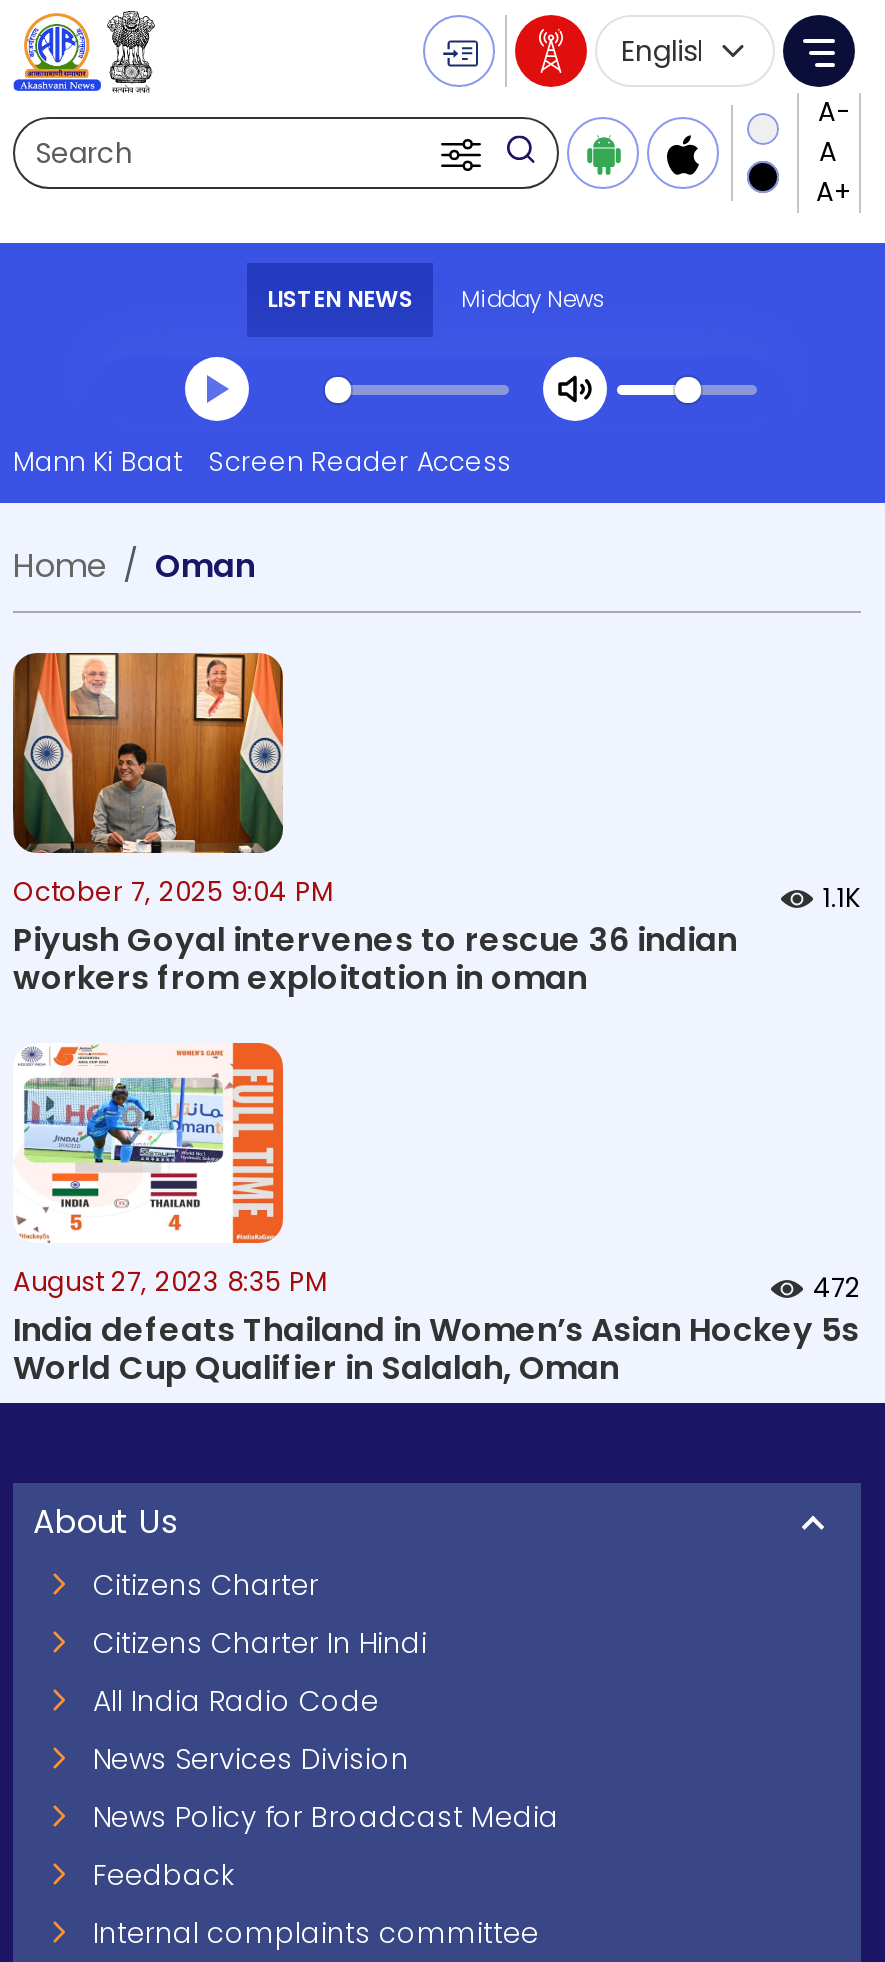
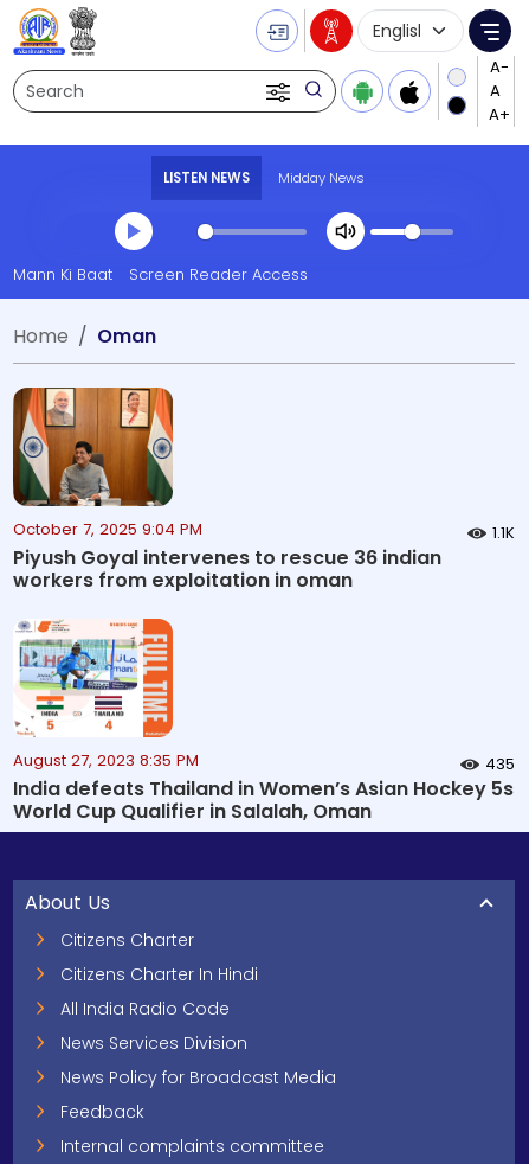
- 472
+ 435
